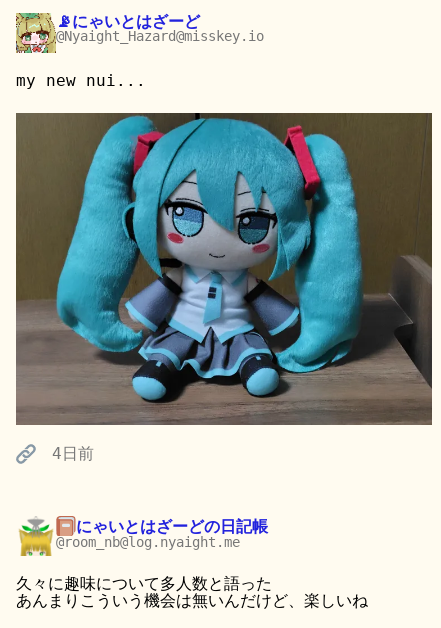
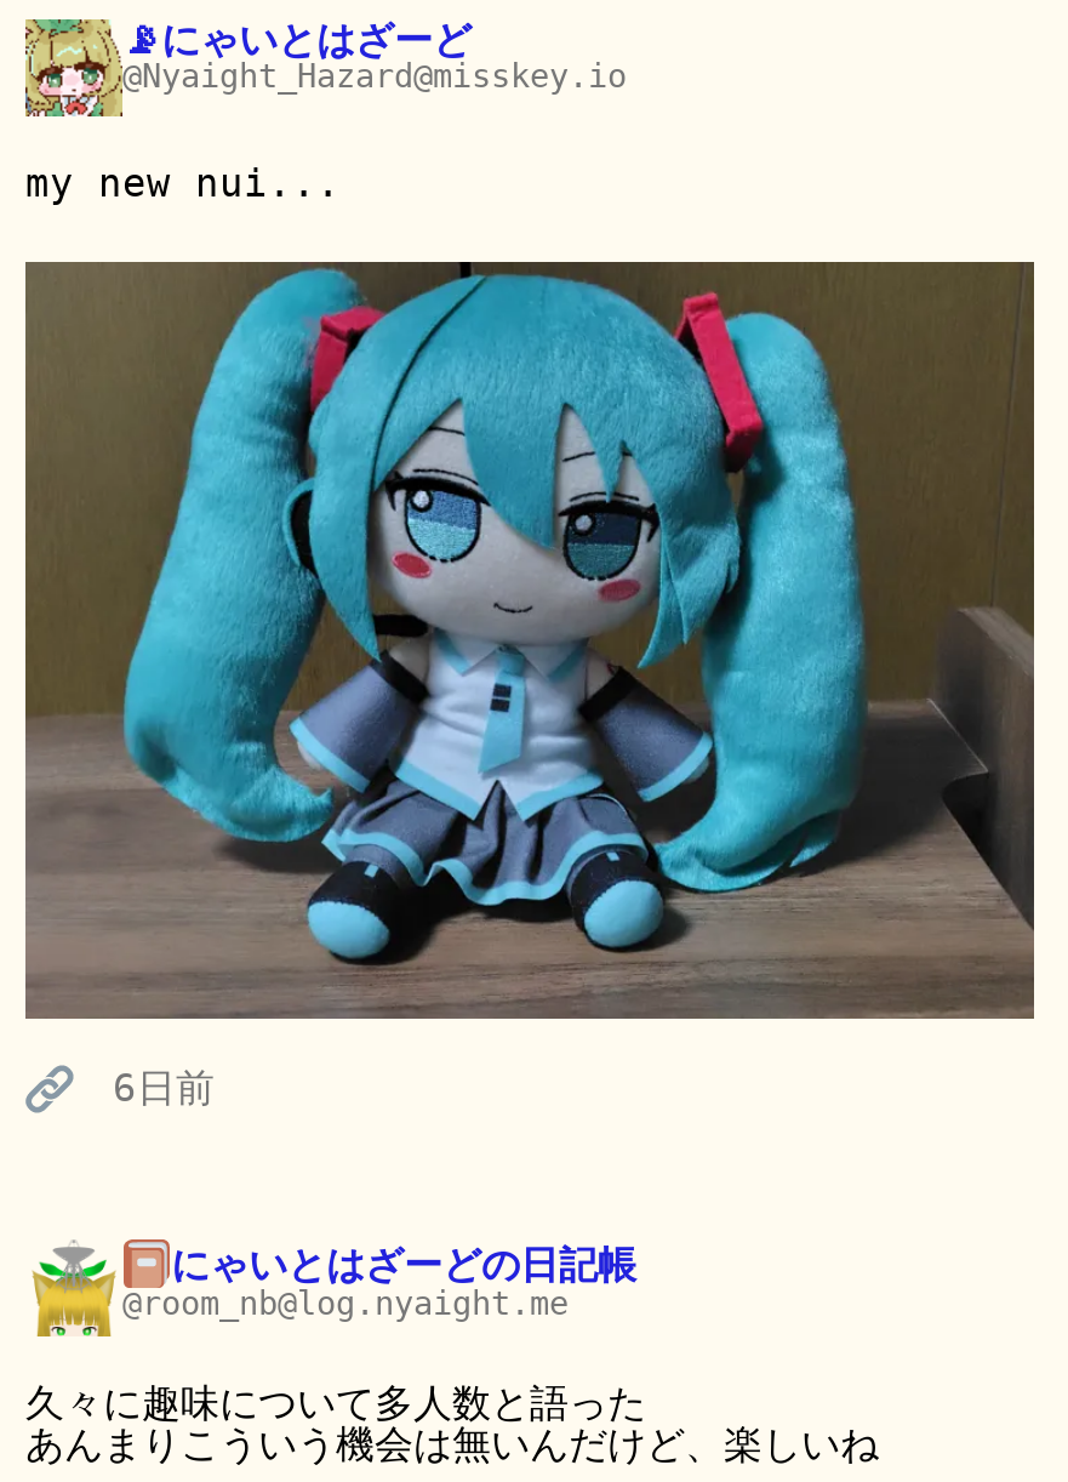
- 4日前
+ 6日前
